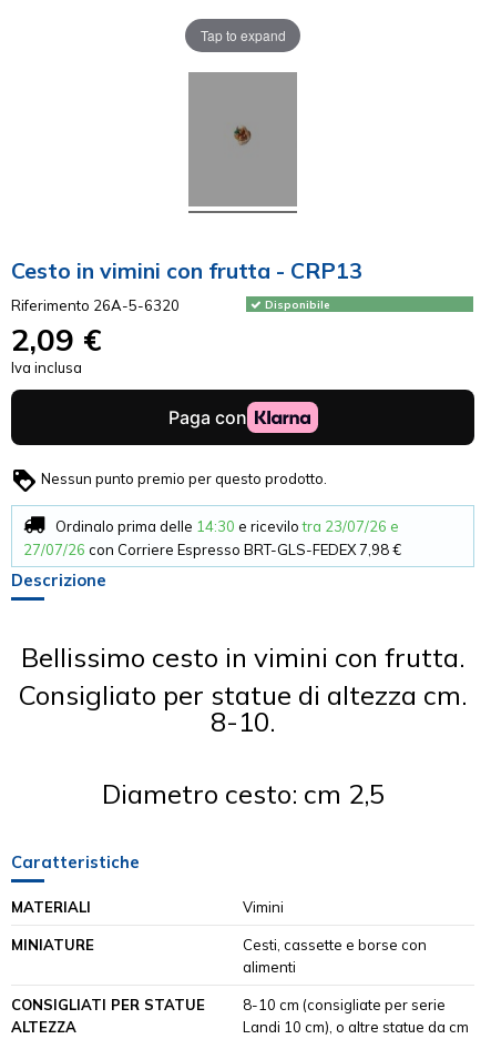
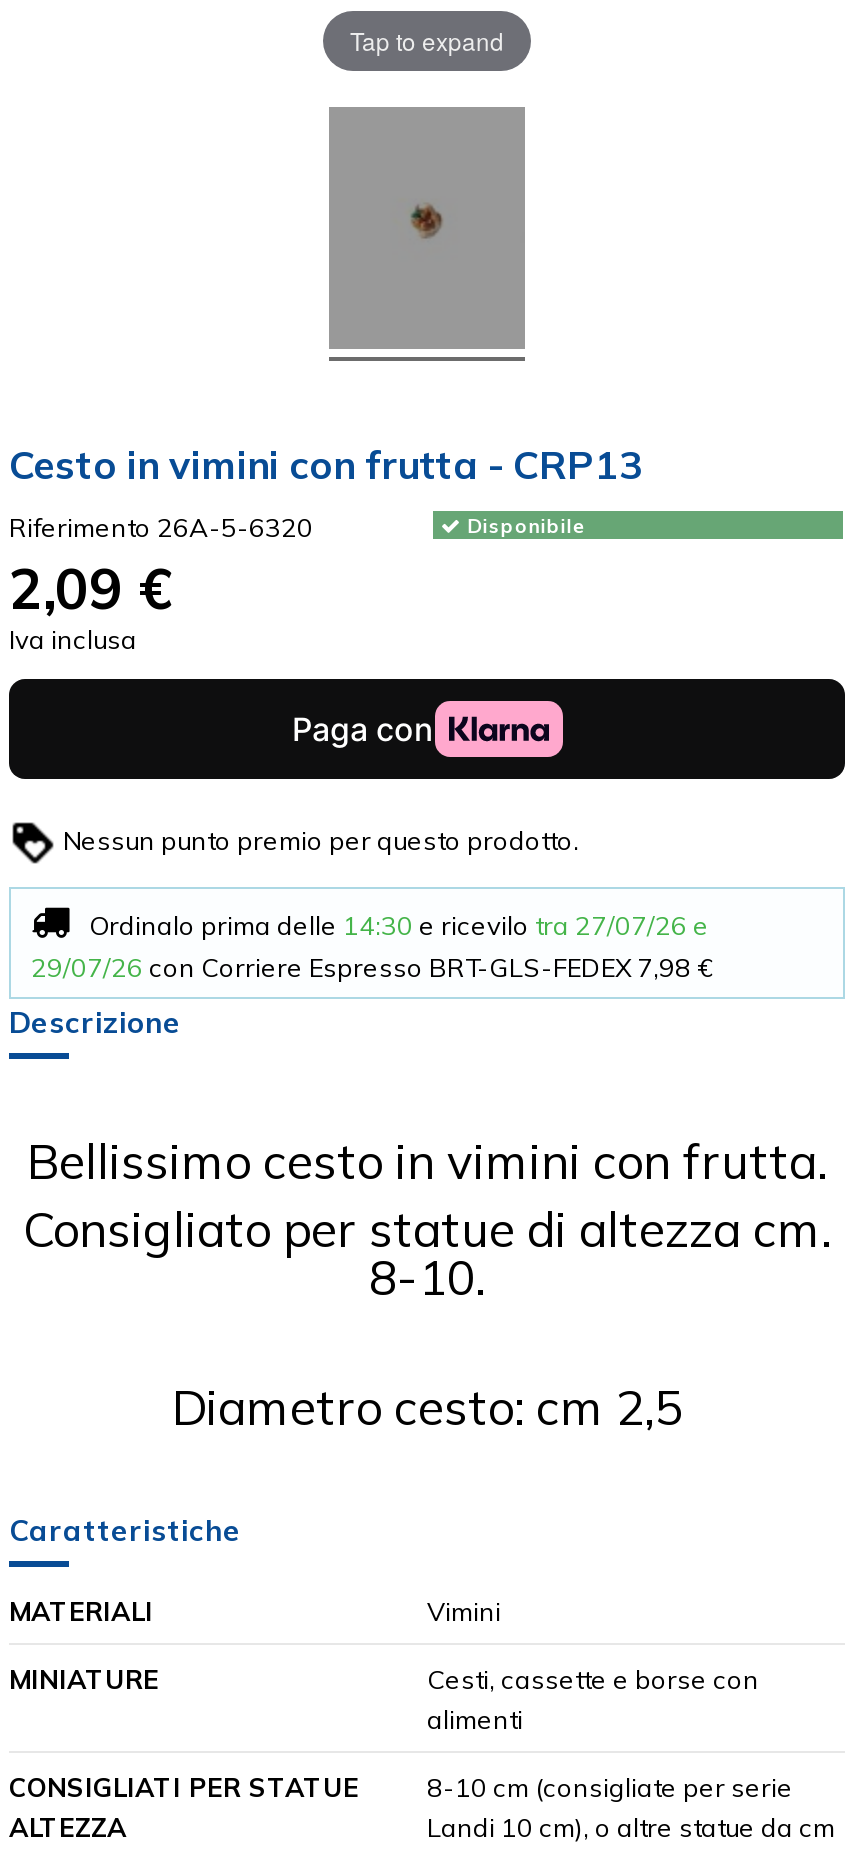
- Ordinalo prima delle 14:30 e ricevilo tra 23/07/26 e
+ Ordinalo prima delle 14:30 e ricevilo tra 27/07/26 e

- 27/07/26 con Corriere Espresso BRT-GLS-FEDEX 7,98 €
+ 29/07/26 con Corriere Espresso BRT-GLS-FEDEX 7,98 €
